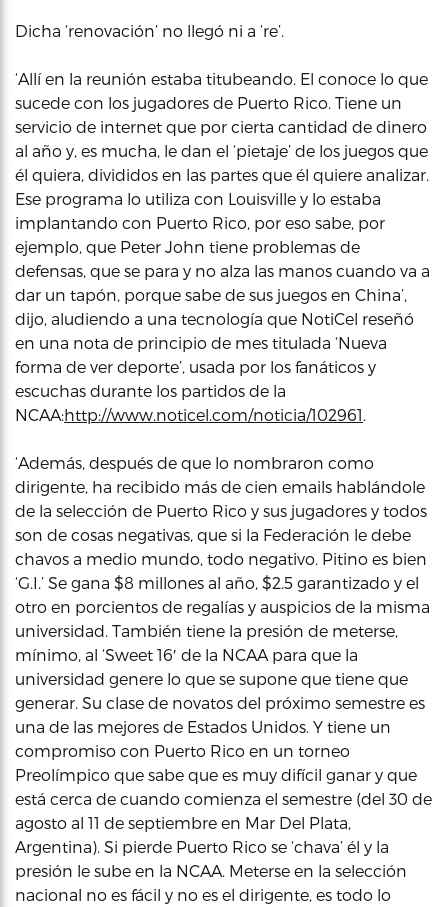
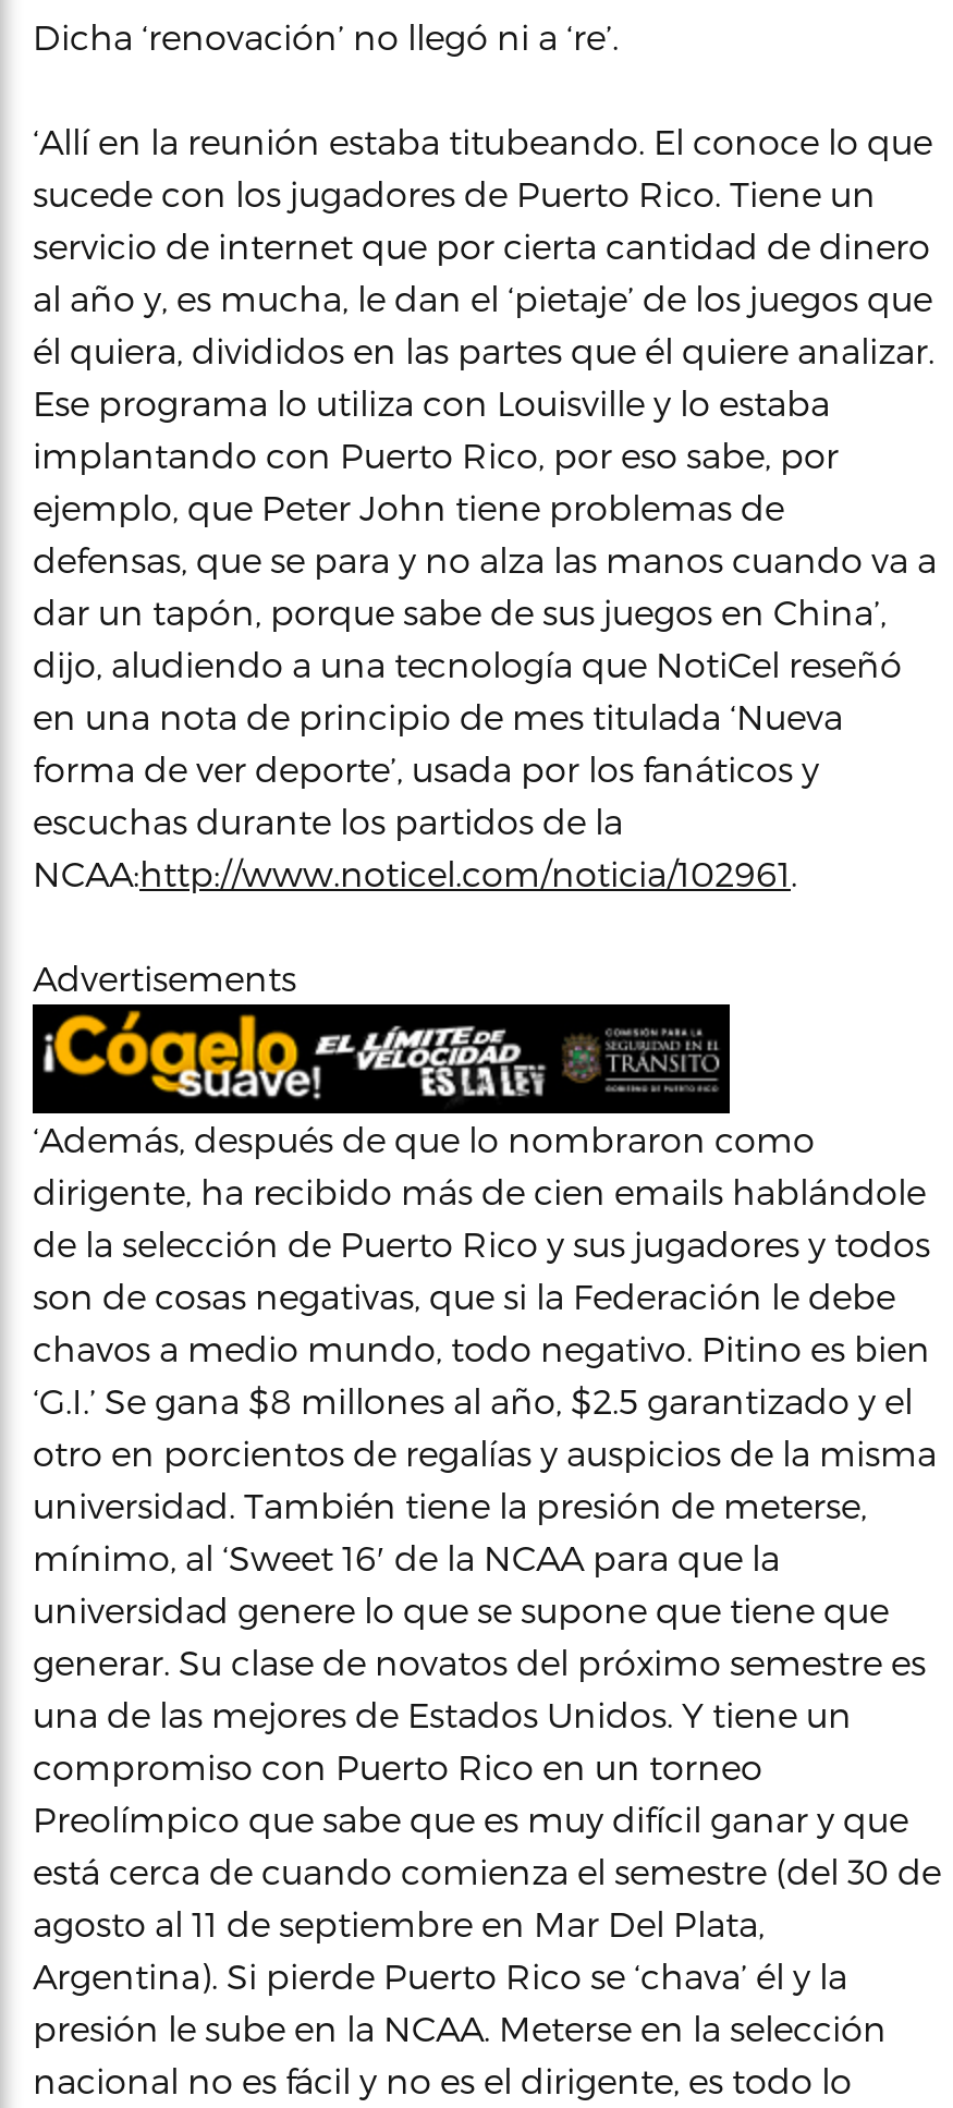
+ [image]

+ Advertisements
